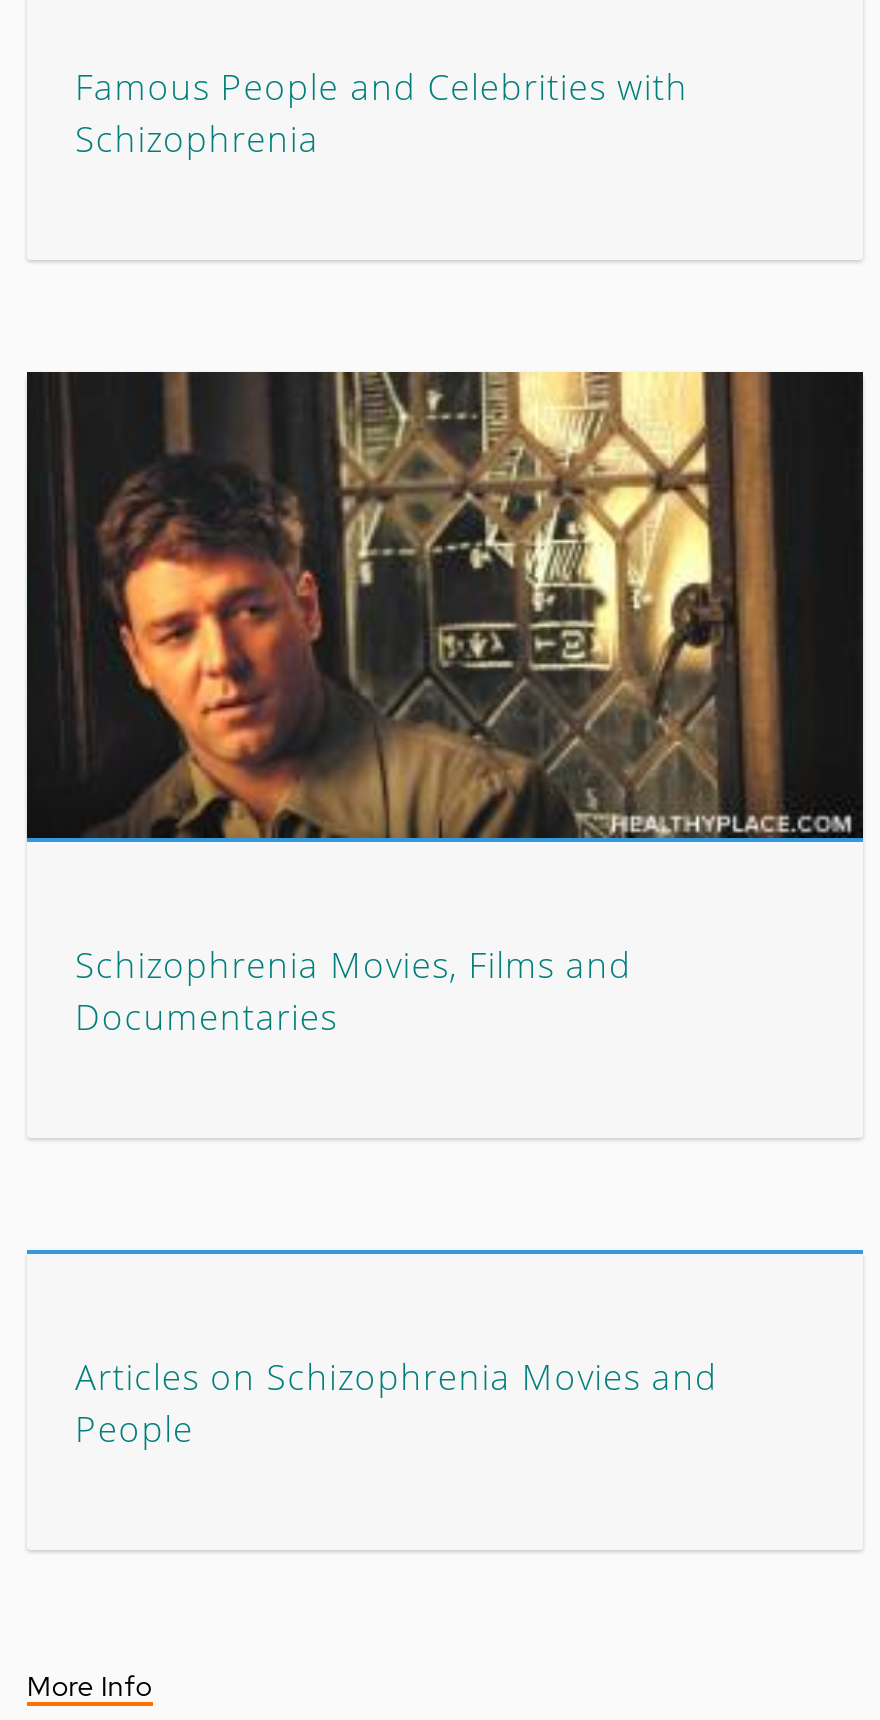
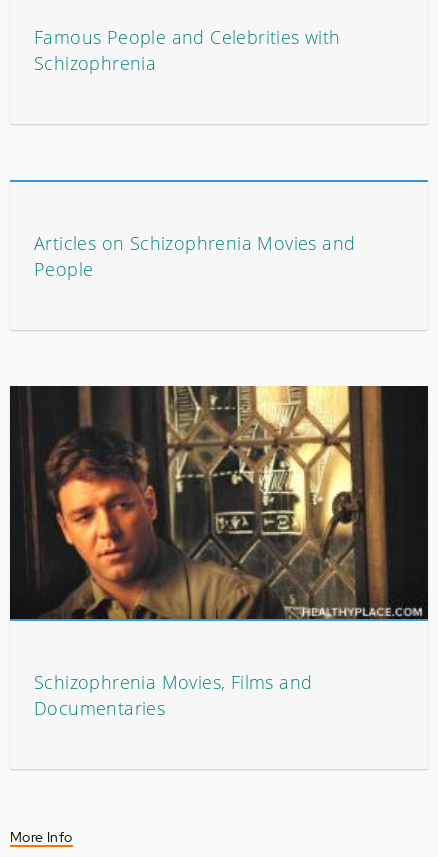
moved down: [image]

moved down: Schizophrenia Movies, Films and | Documentaries

moved up: Articles on Schizophrenia Movies and | People
